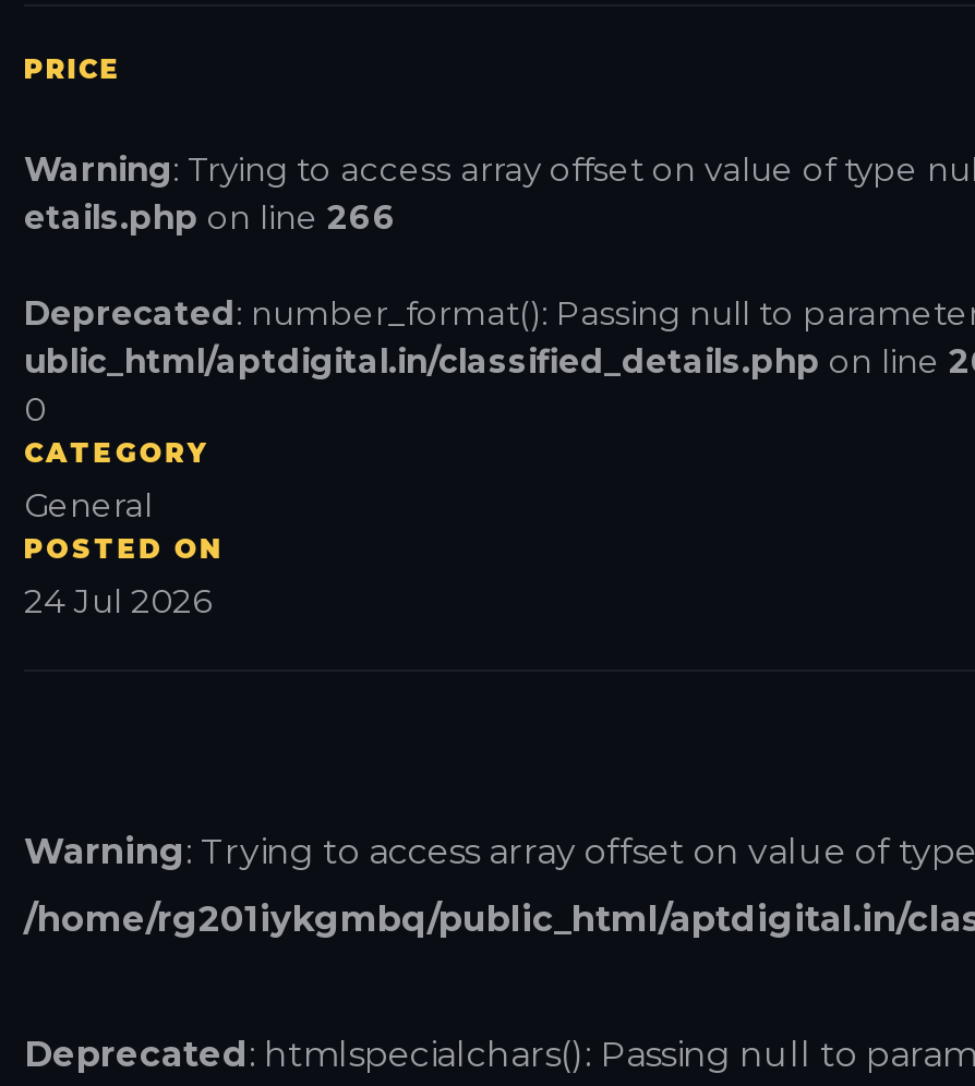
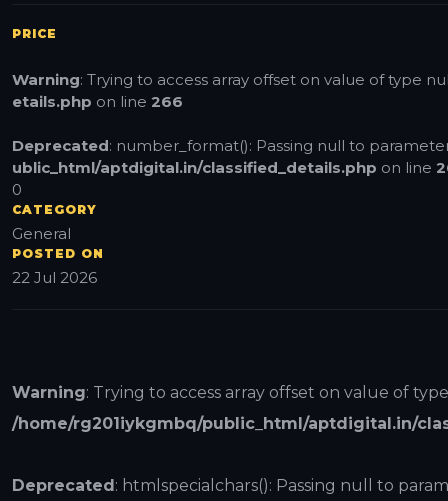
- 24 Jul 2026
+ 22 Jul 2026
